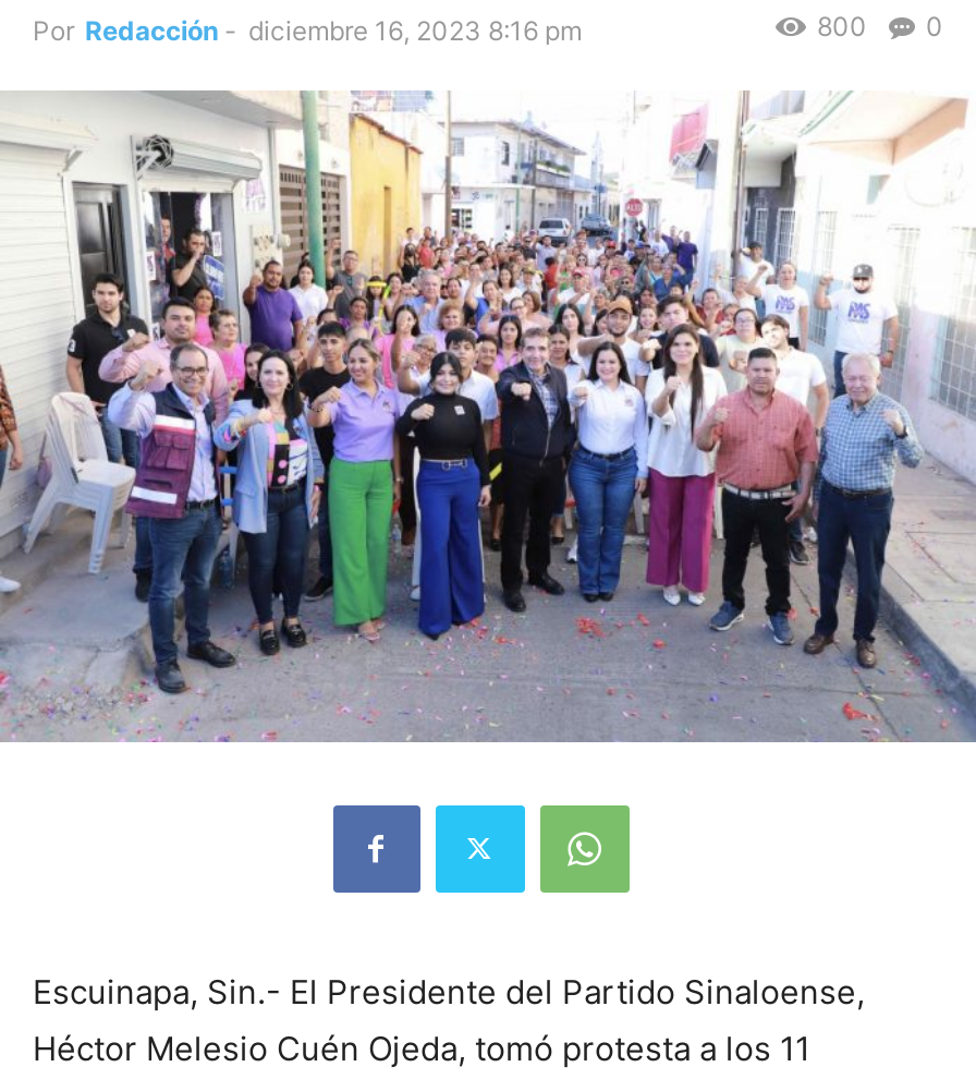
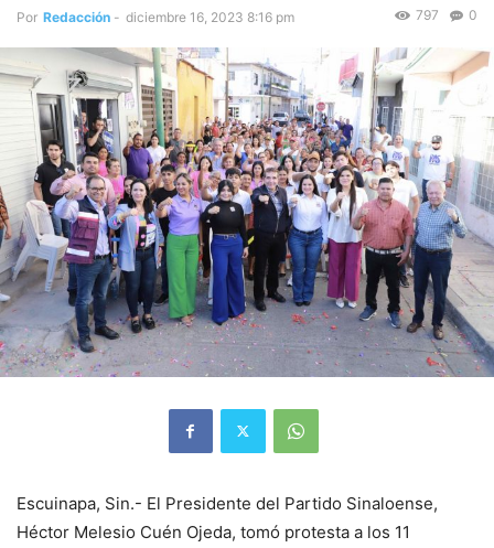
- 800 0
+ 797 0
